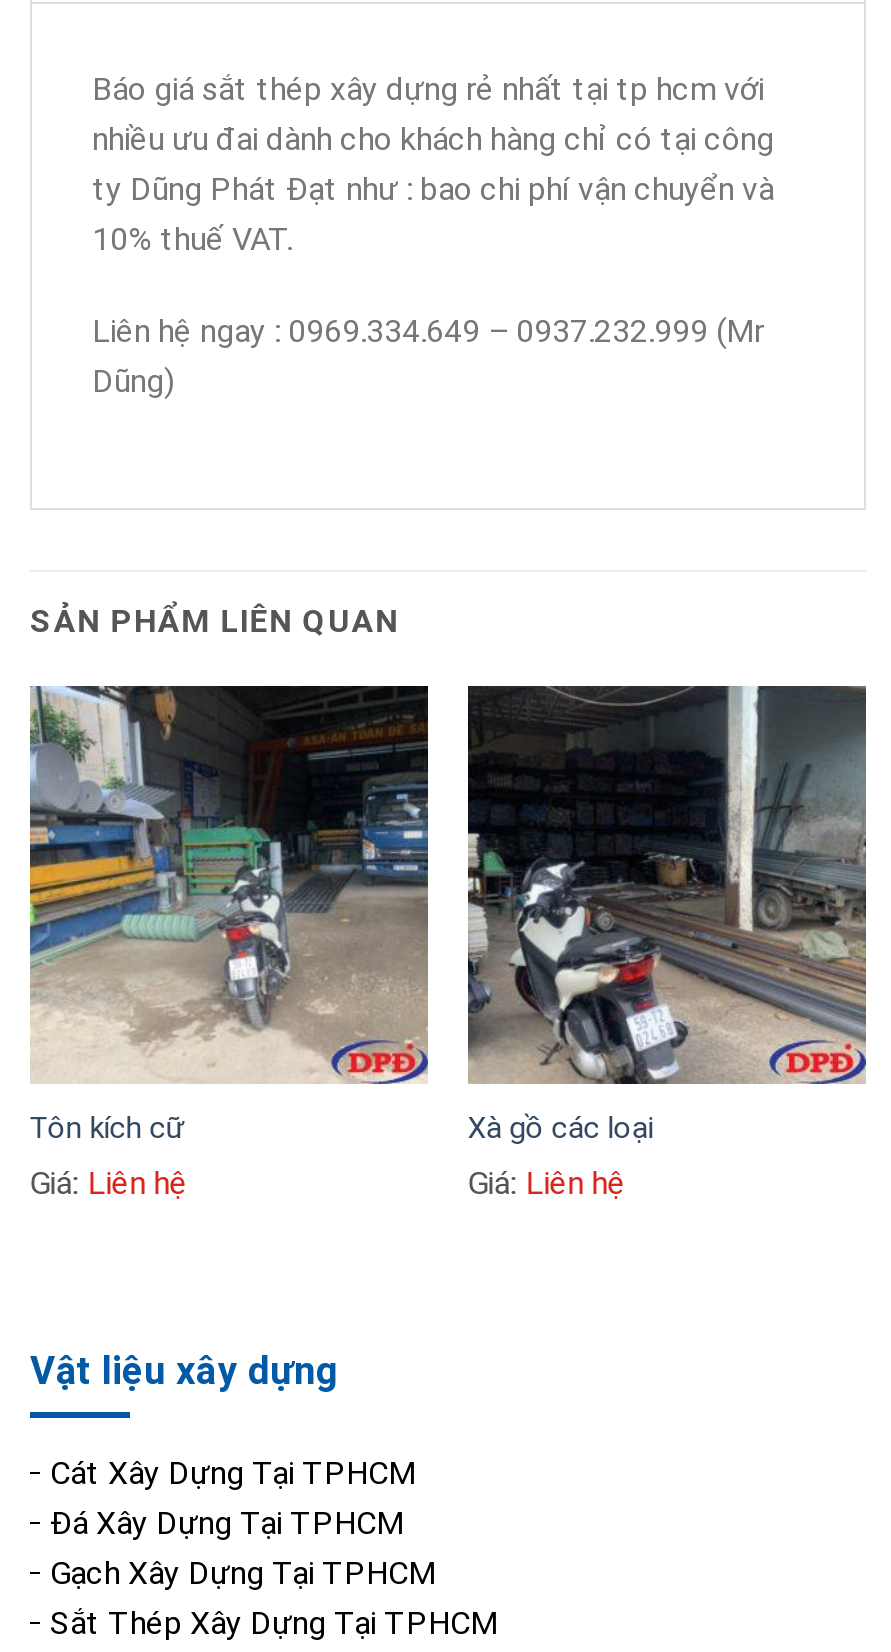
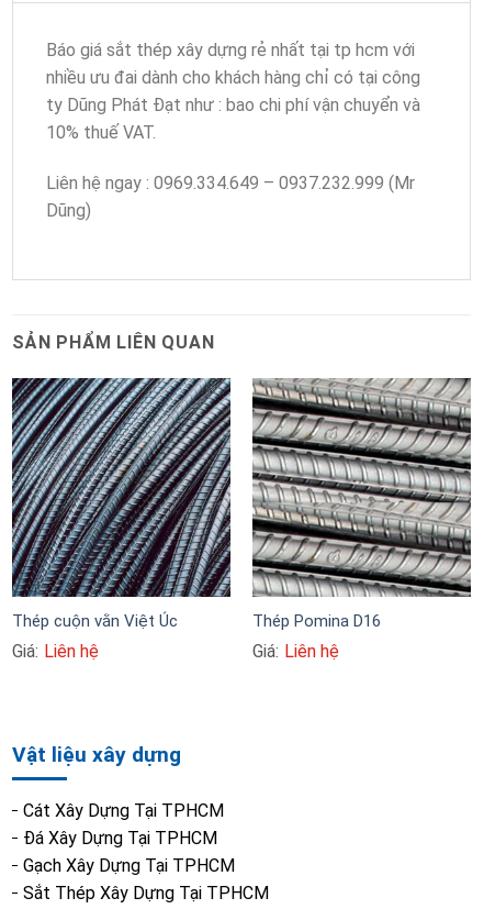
- [image]
- Tôn kích cữ
+ [image]
+ Thép cuộn vằn Việt Úc

- [image]
- Xà gồ các loại
+ [image]
+ Thép Pomina D16
